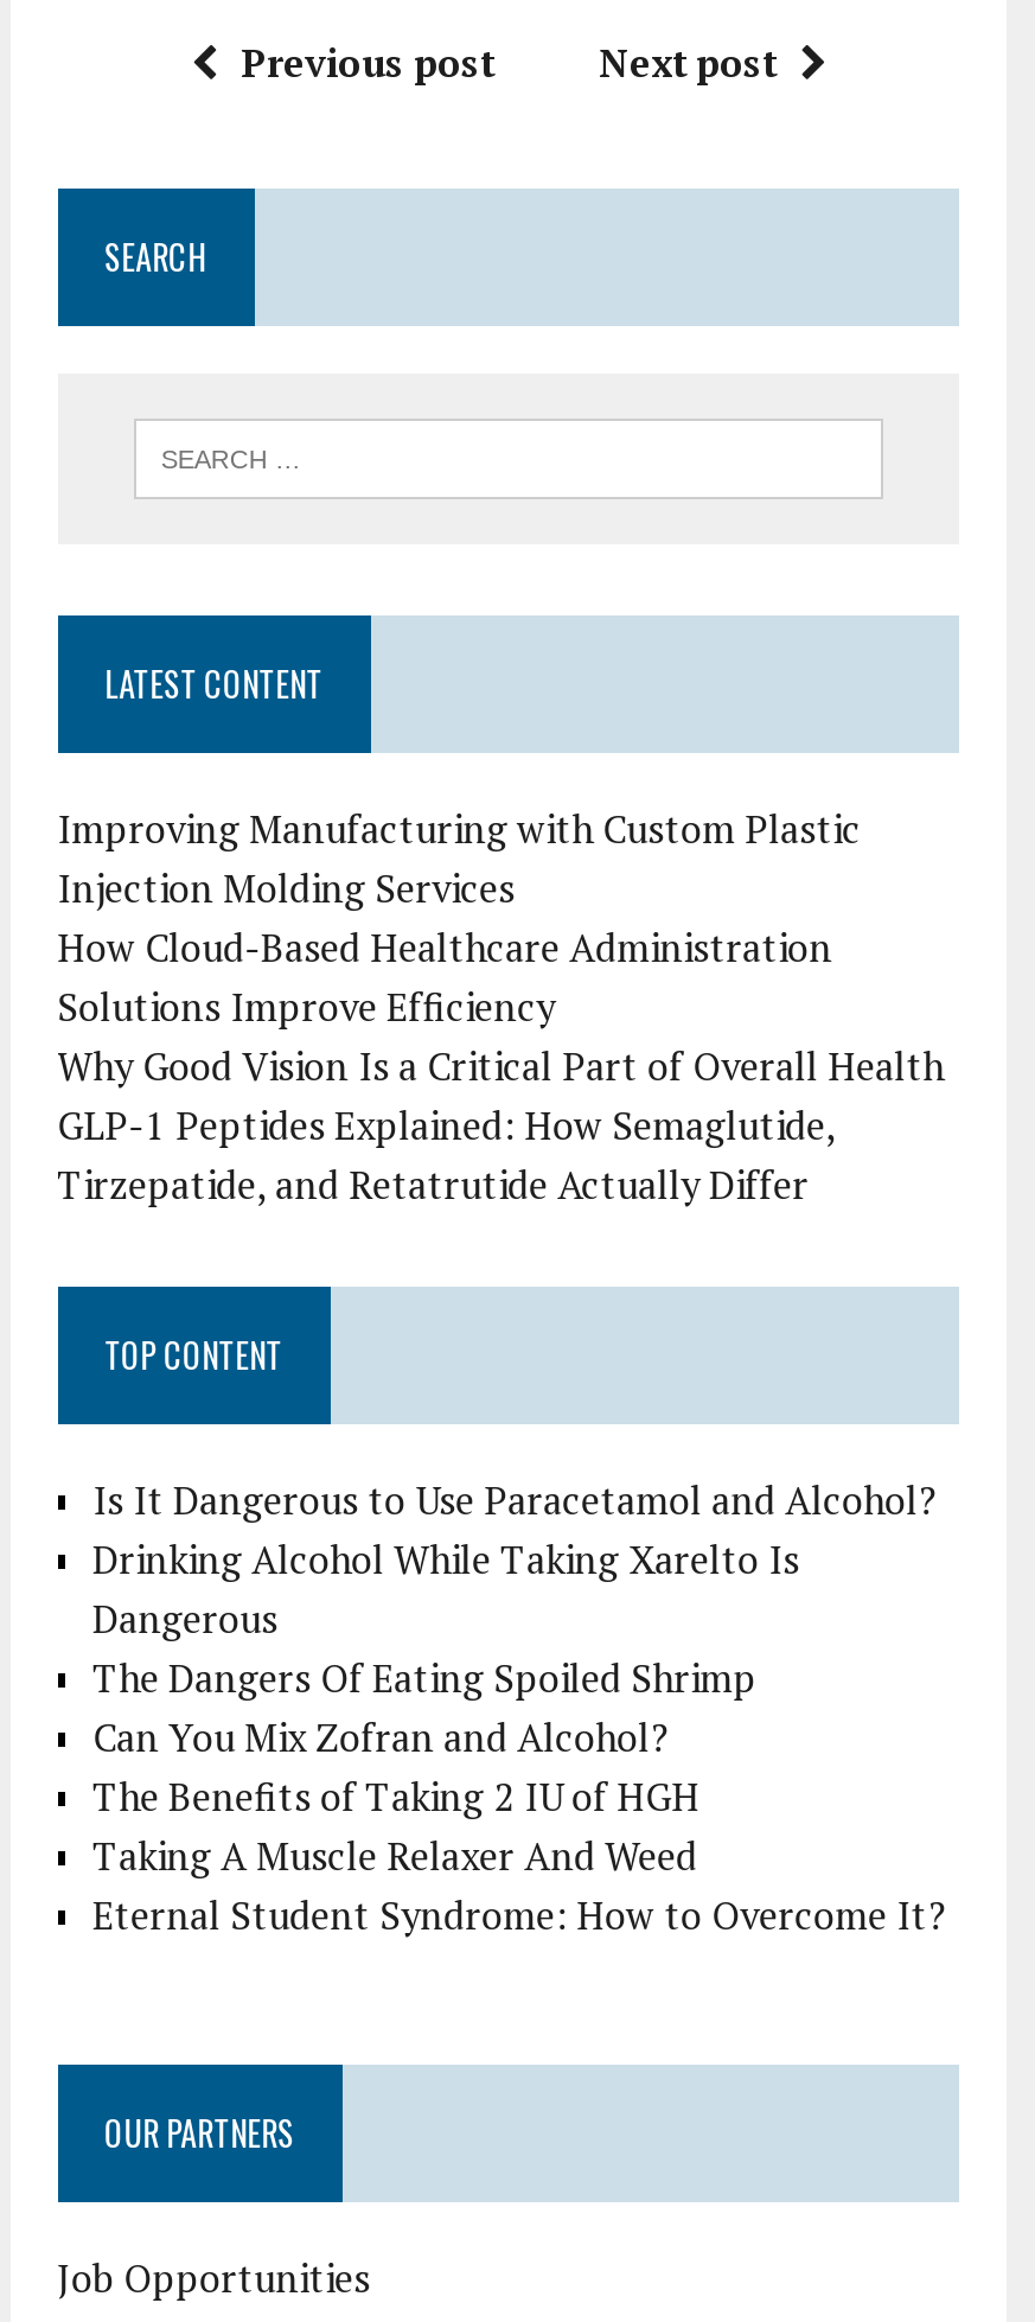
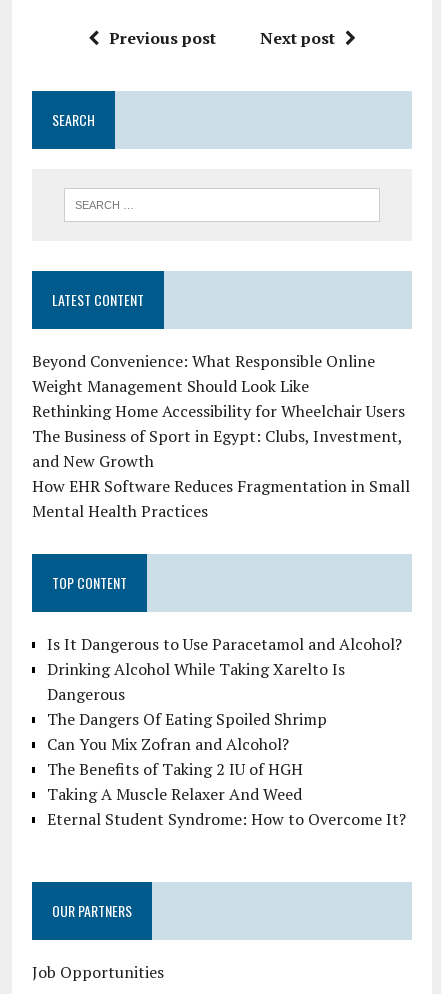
- Improving Manufacturing with Custom Plastic
- Injection Molding Services
- How Cloud-Based Healthcare Administration
- Solutions Improve Efficiency
- Why Good Vision Is a Critical Part of Overall Health
- GLP-1 Peptides Explained: How Semaglutide,
- Tirzepatide, and Retatrutide Actually Differ
+ Beyond Convenience: What Responsible Online
+ Weight Management Should Look Like
+ Rethinking Home Accessibility for Wheelchair Users
+ The Business of Sport in Egypt: Clubs, Investment,
+ and New Growth
+ How EHR Software Reduces Fragmentation in Small
+ Mental Health Practices
